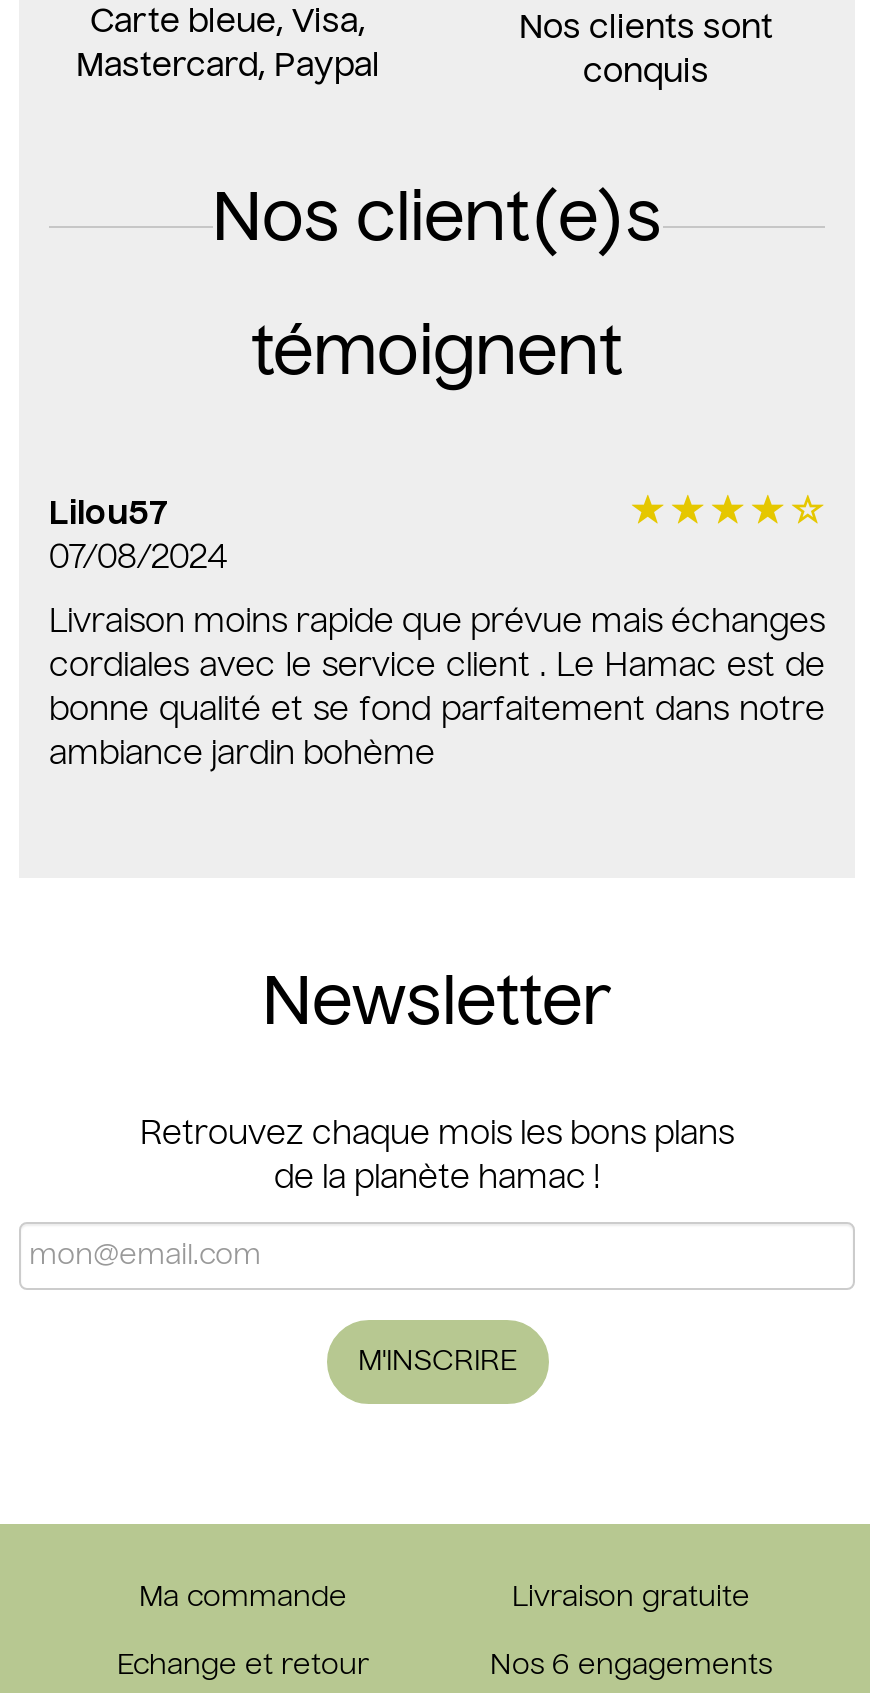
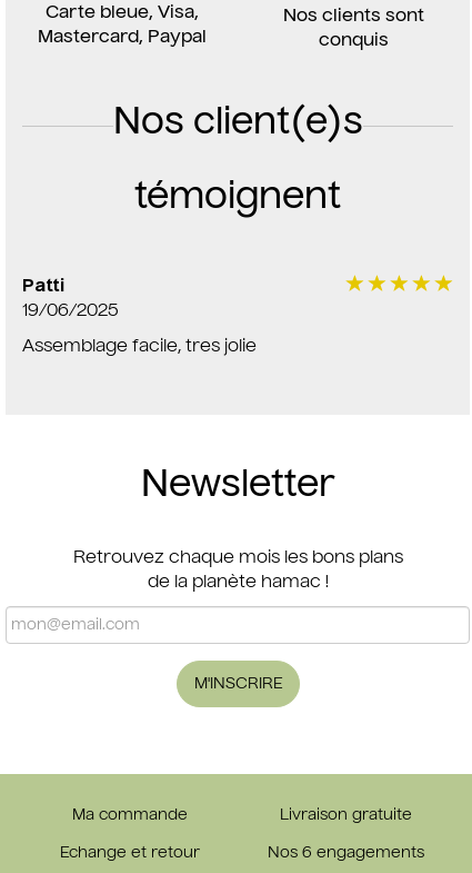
- Lilou57
- 07/08/2024
+ Patti
+ 19/06/2025

- Livraison moins rapide que prévue mais échanges
- cordiales avec le service client . Le Hamac est de
- bonne qualité et se fond parfaitement dans notre
- ambiance jardin bohème
+ Assemblage facile, tres jolie
